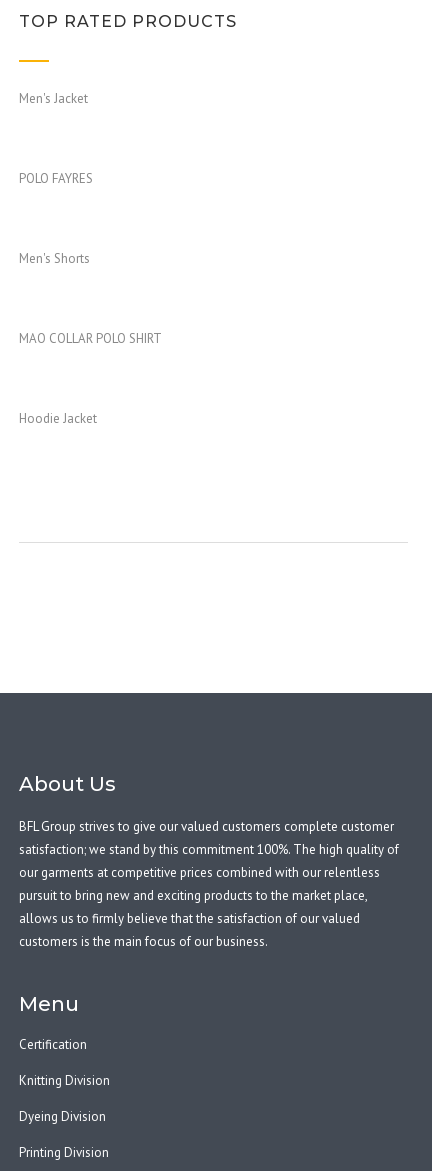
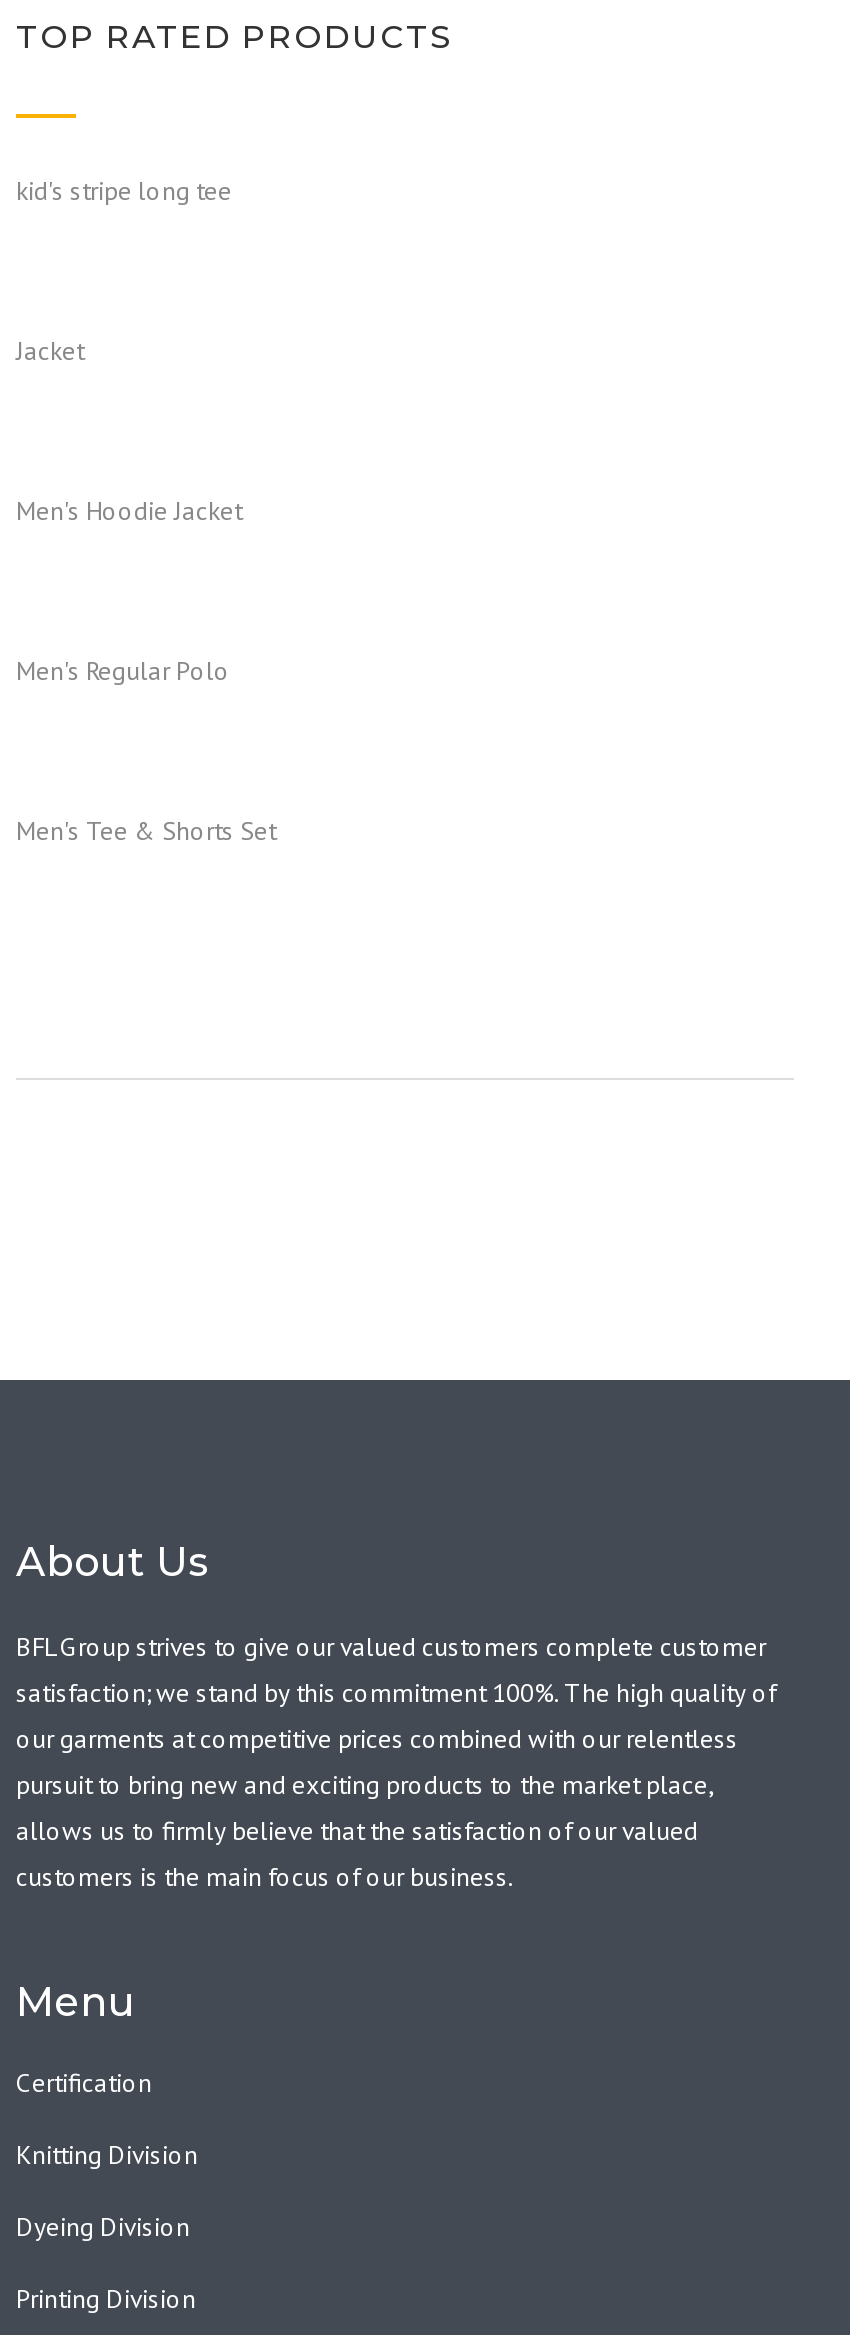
- Men's Jacket
+ kid's stripe long tee

- POLO FAYRES
+ Jacket

- Men's Shorts
+ Men's Hoodie Jacket

- MAO COLLAR POLO SHIRT
+ Men's Regular Polo

- Hoodie Jacket
+ Men's Tee & Shorts Set
